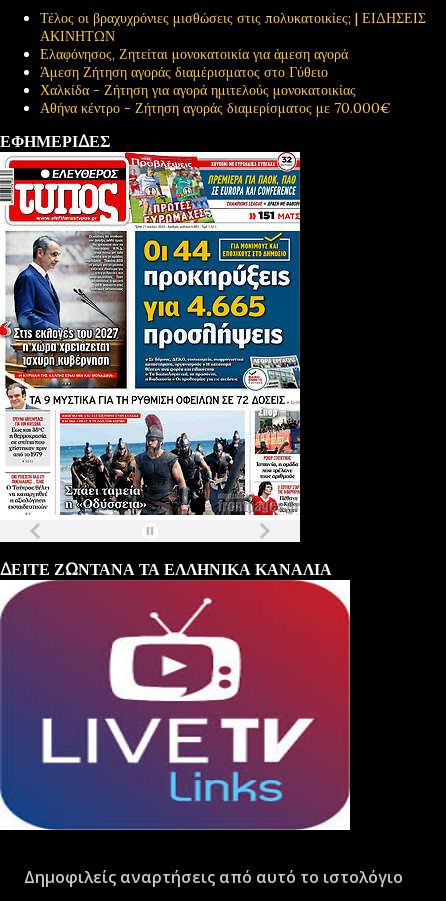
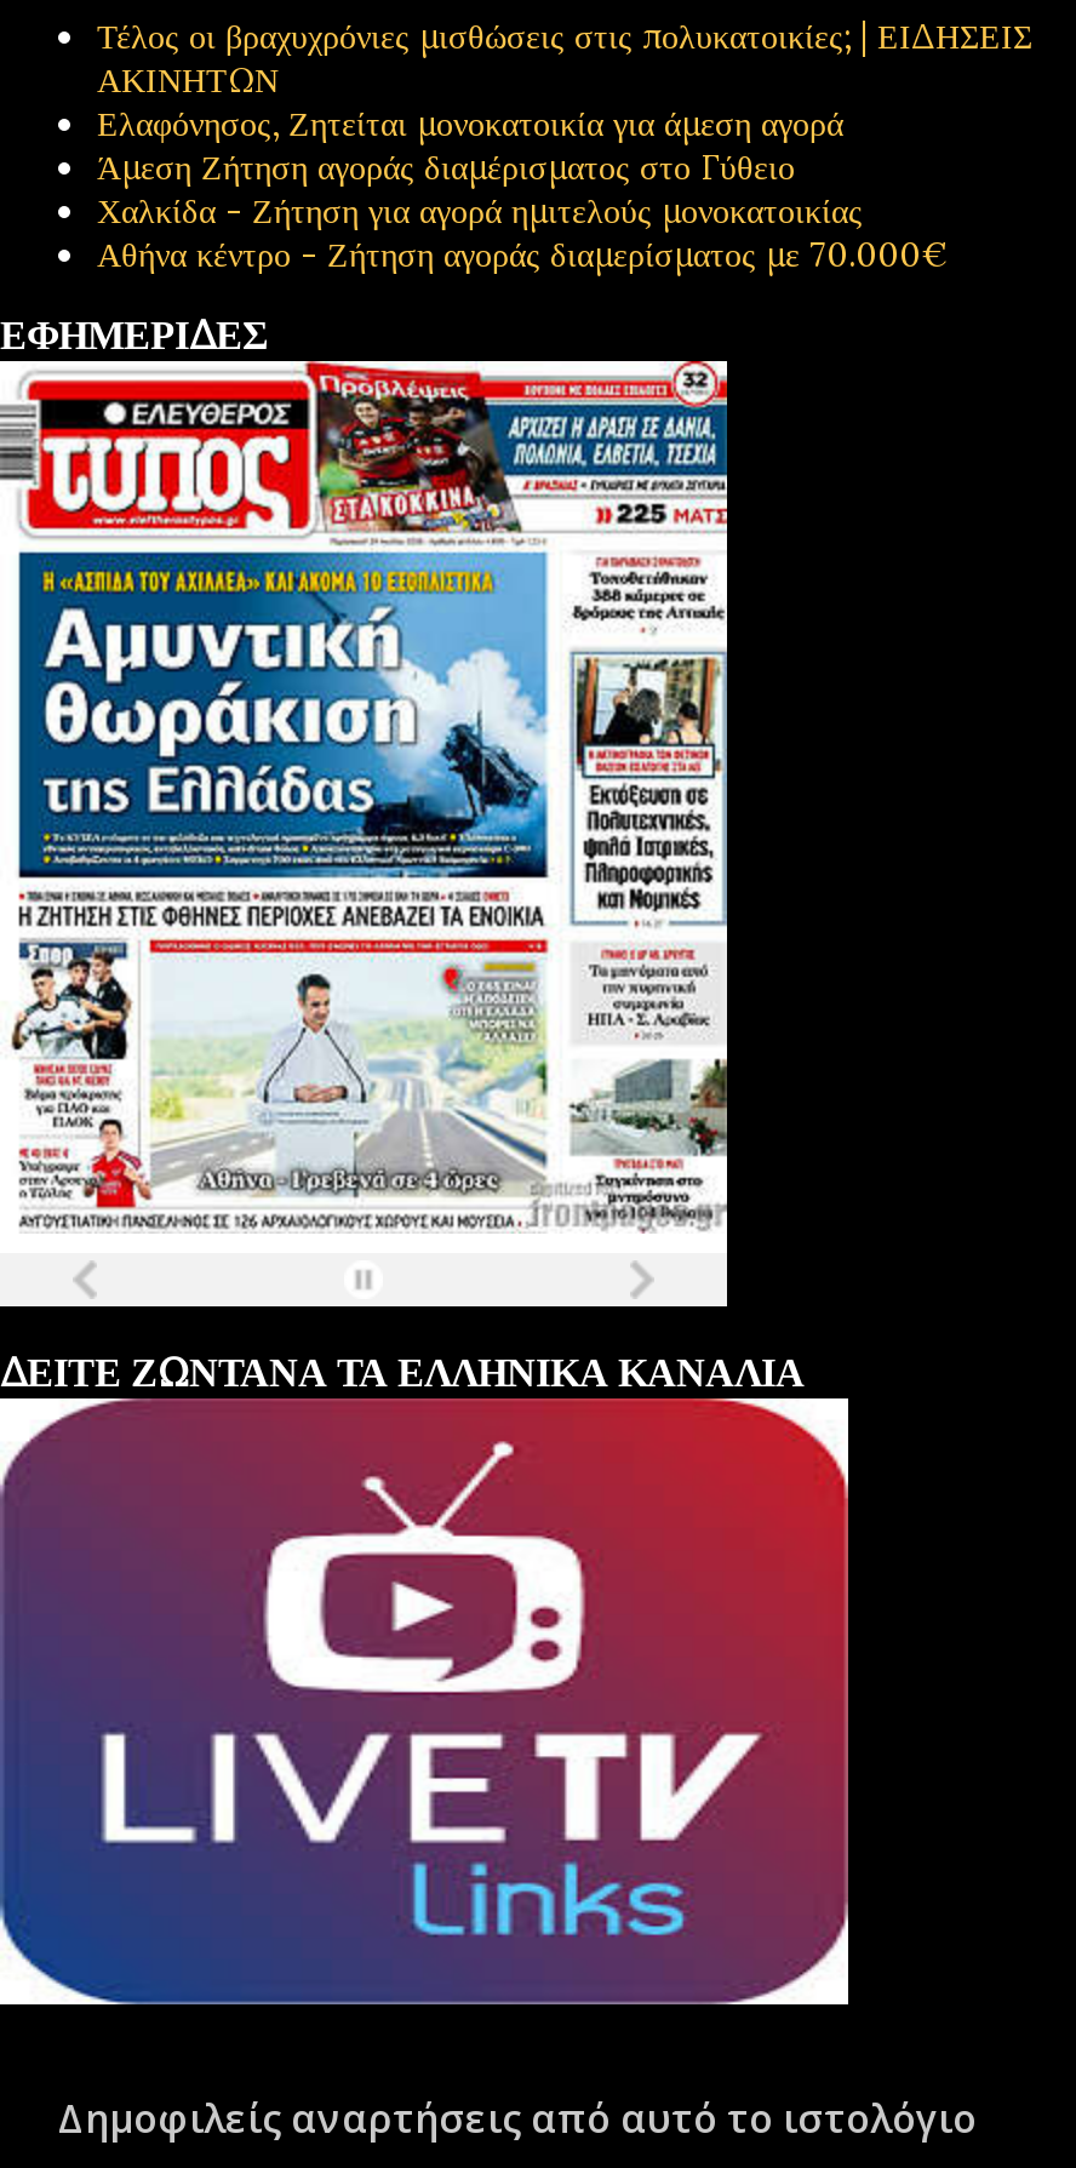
- [image]
+ [image]
